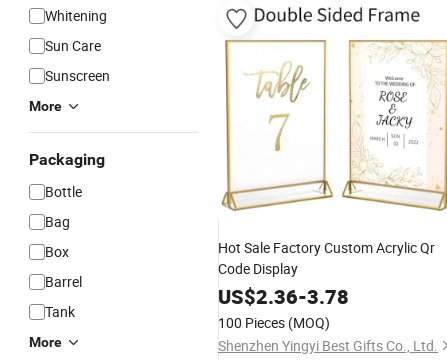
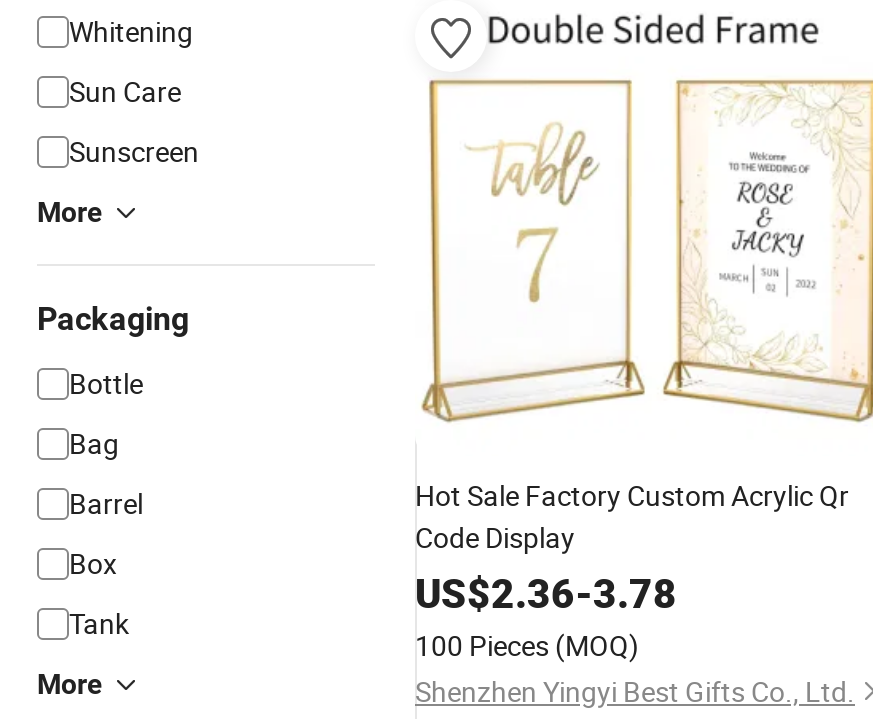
moved down: Box

moved up: Barrel
